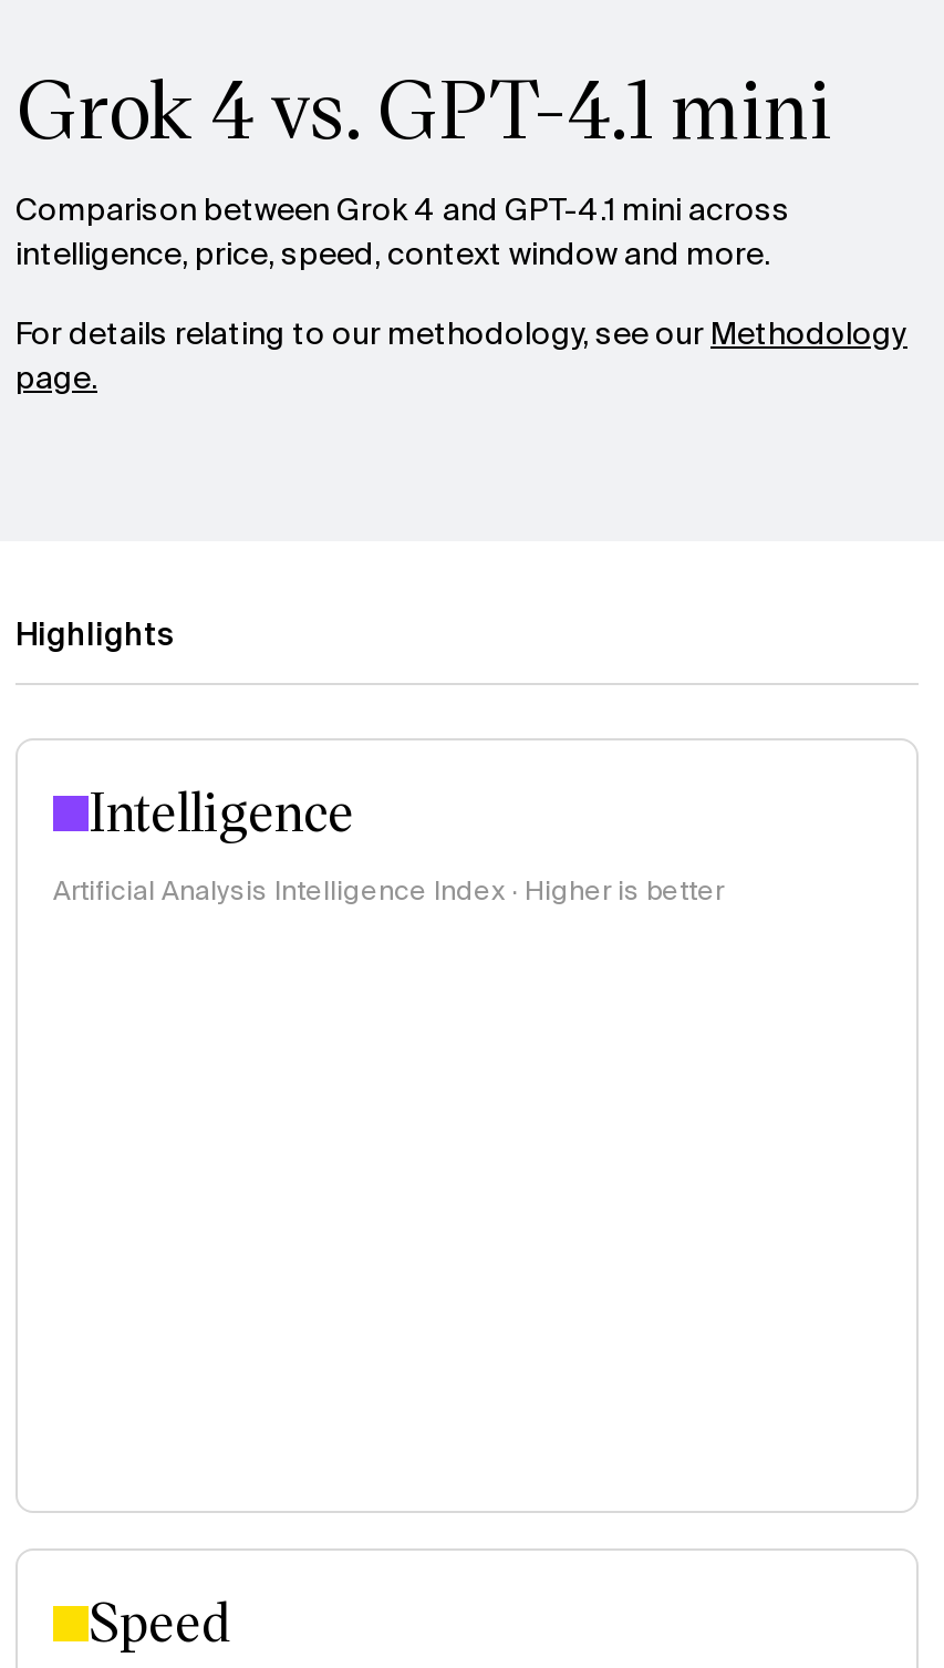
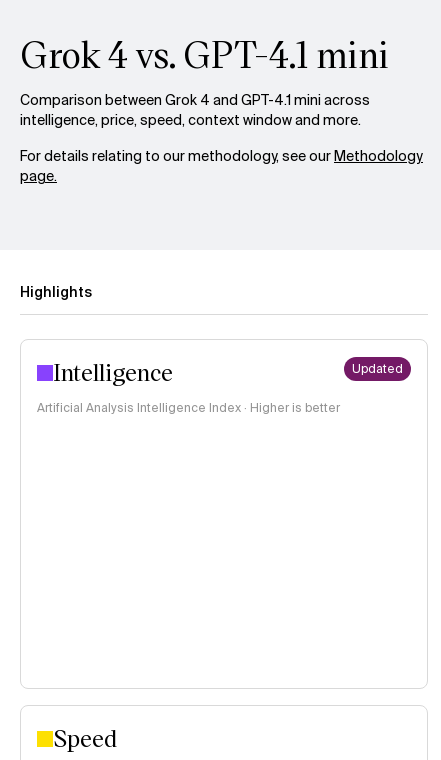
+ Updated
